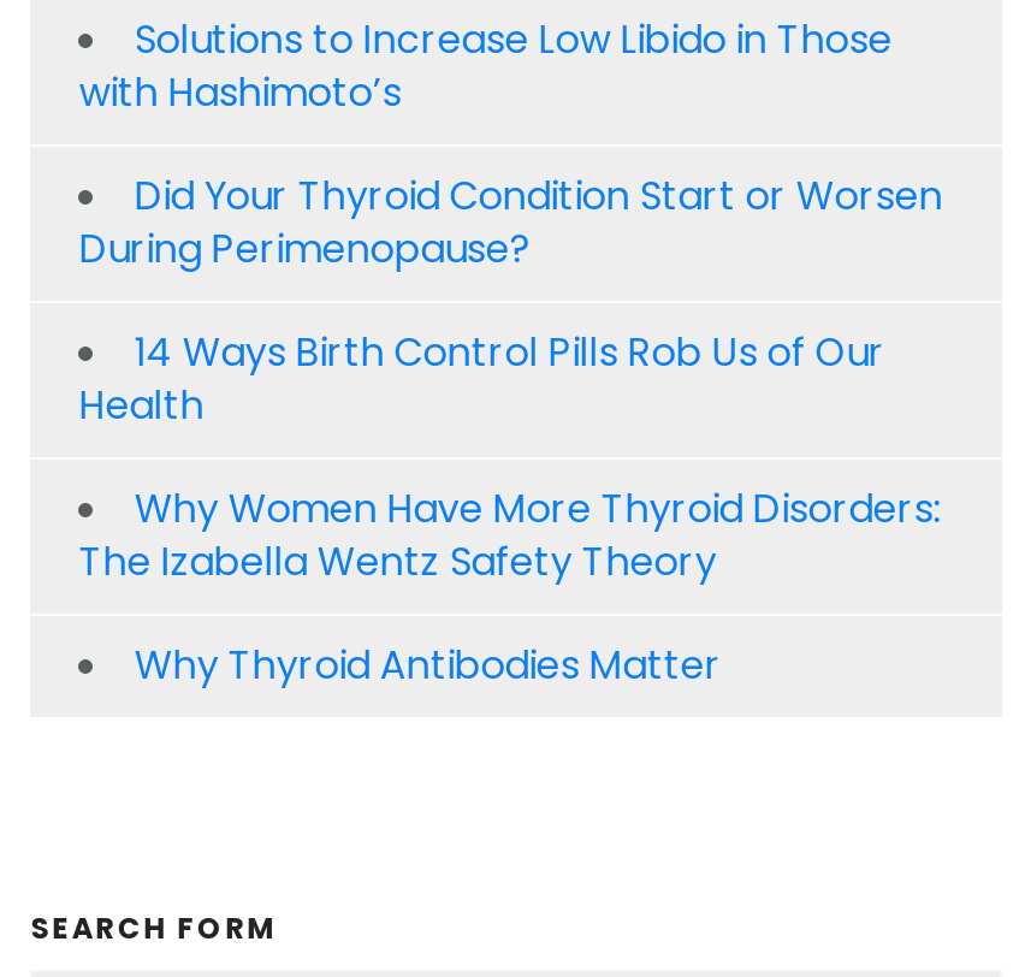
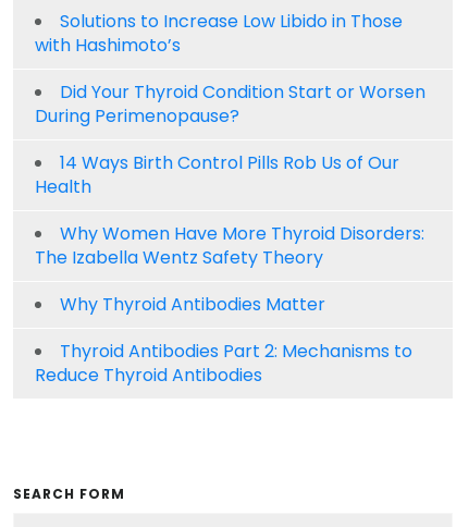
+ Thyroid Antibodies Part 2: Mechanisms to
+ Reduce Thyroid Antibodies
